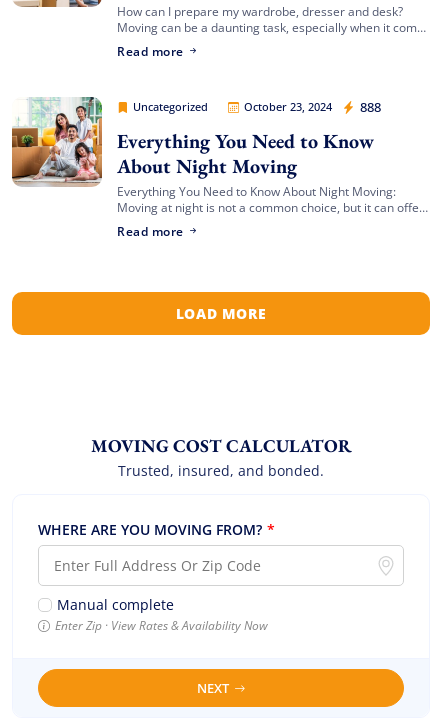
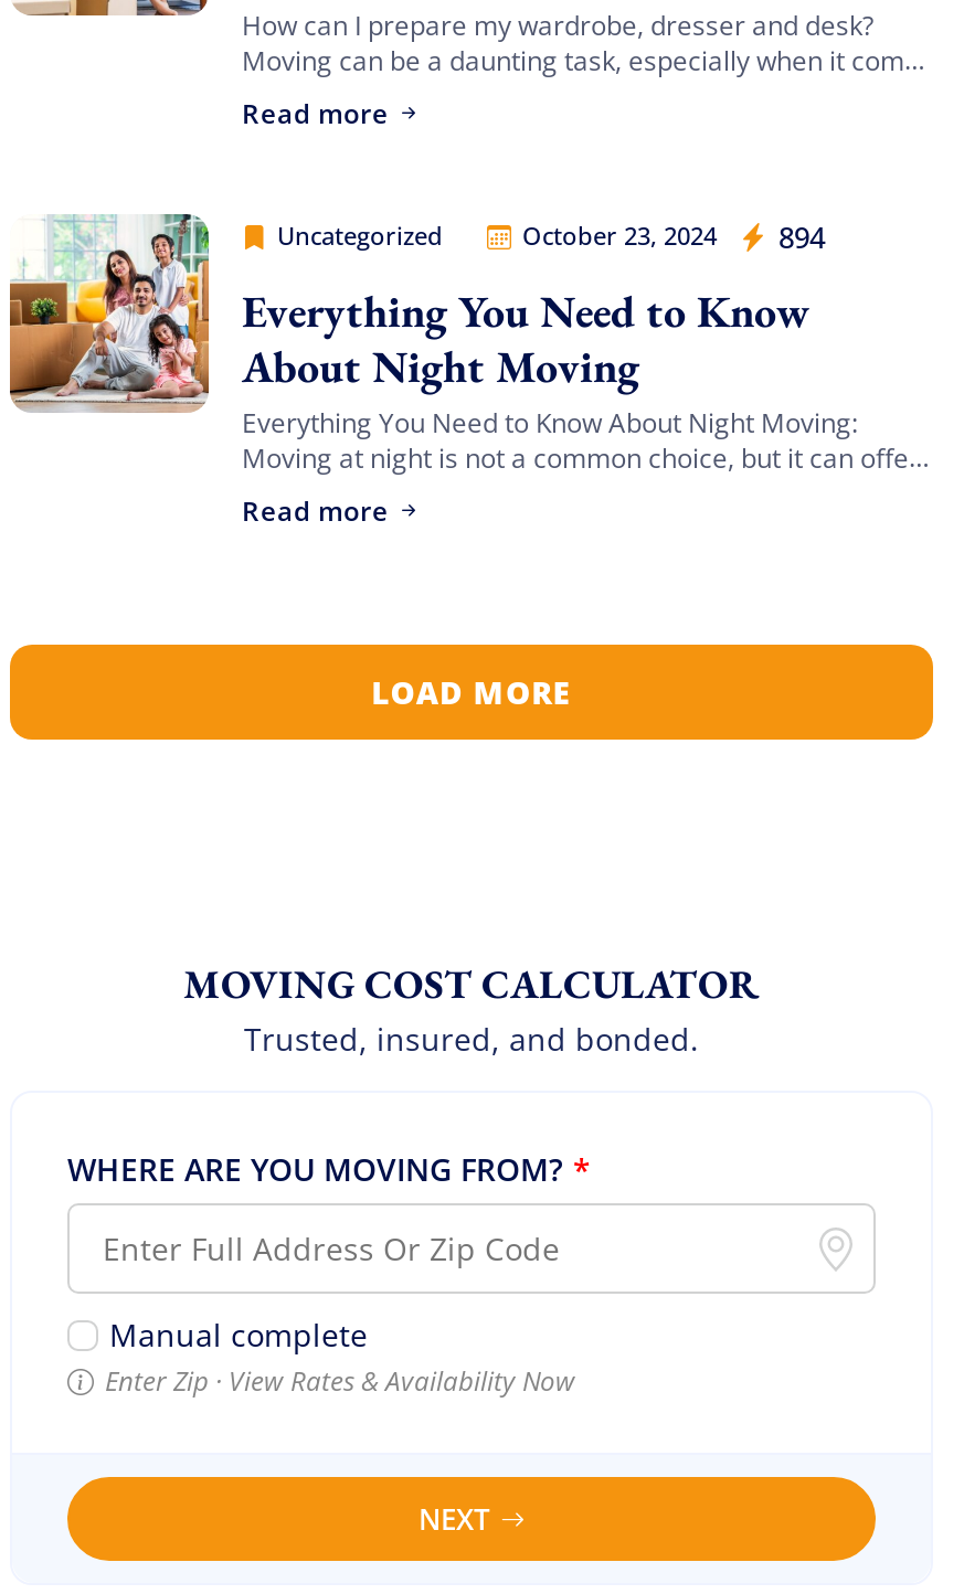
- October 23, 2024 888
+ October 23, 2024 894
